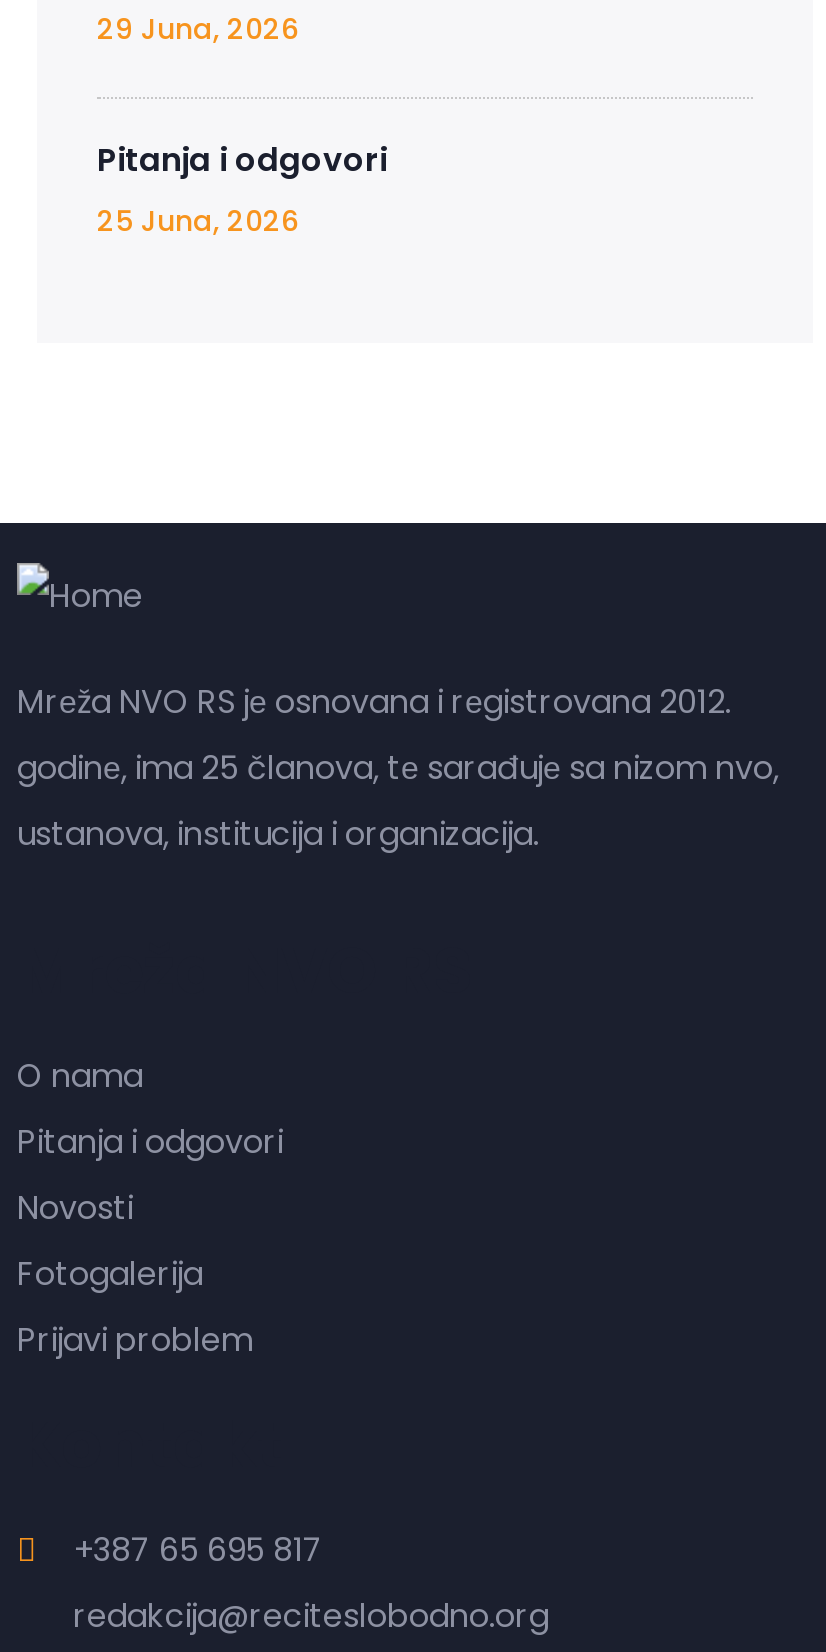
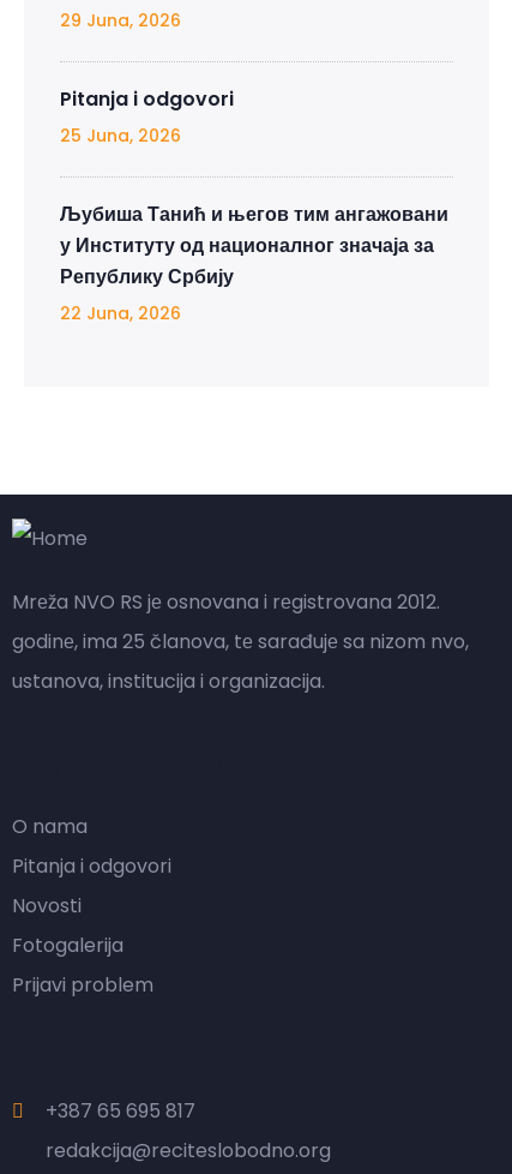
+ Љубиша Танић и његов тим ангажовани
+ у Институту од националног значаја за
+ Републику Србију
+ 22 Juna, 2026
